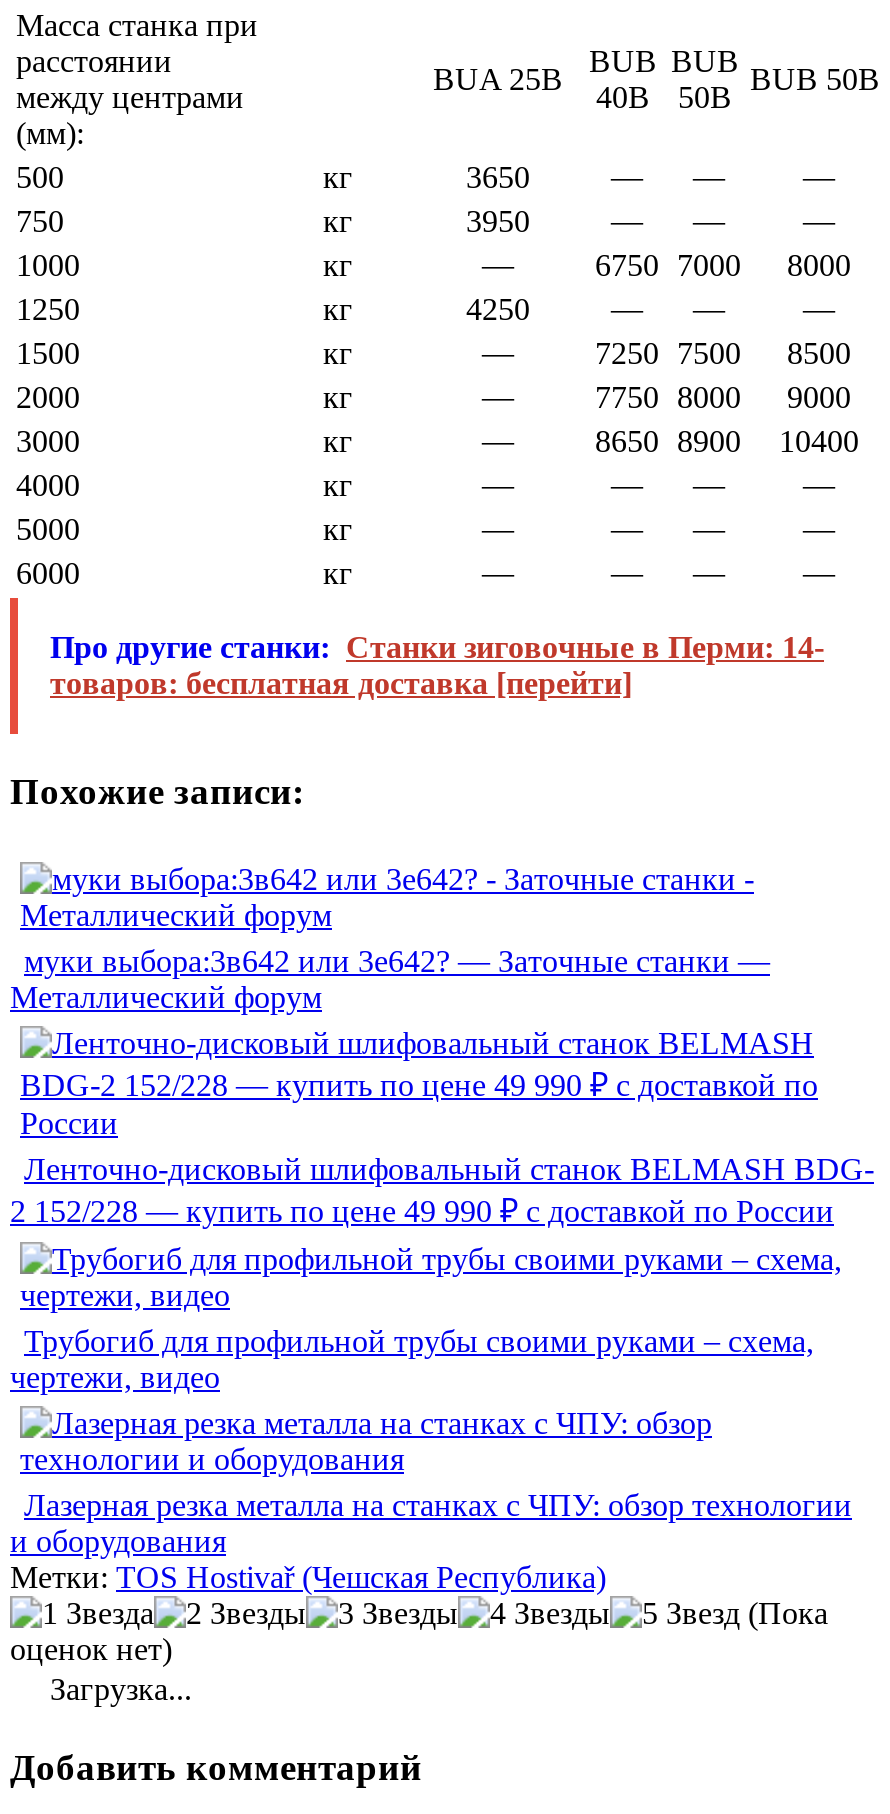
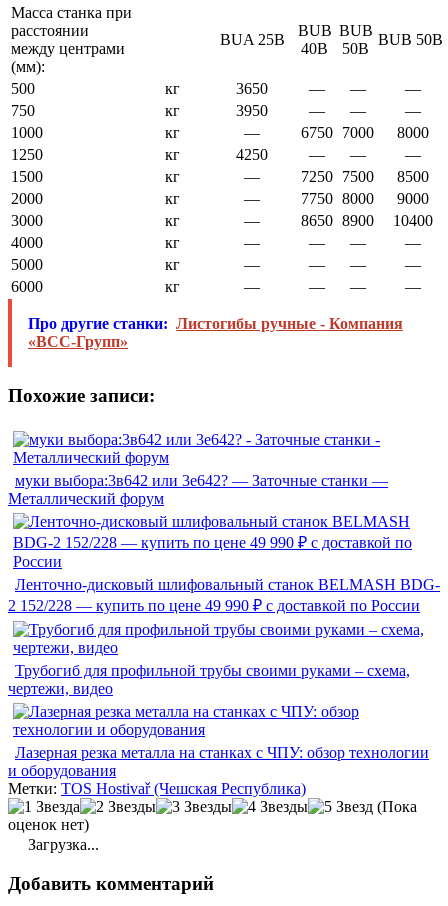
- Про другие станки: Станки зиговочные в Перми: 14-
- товаров: бесплатная доставка [перейти]
+ Про другие станки: Листогибы ручные - Компания
+ «ВСС-Групп»
